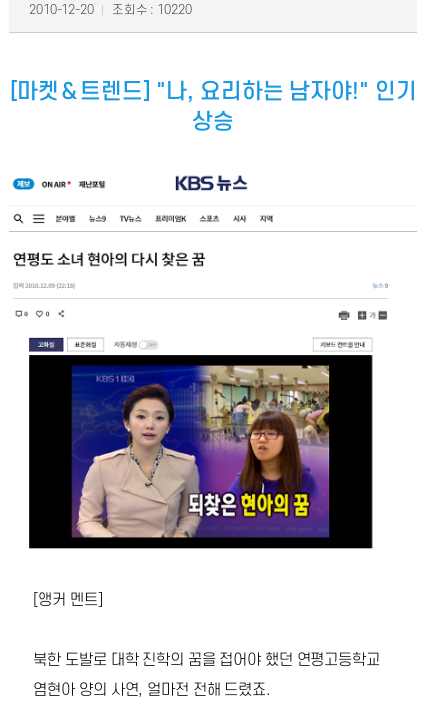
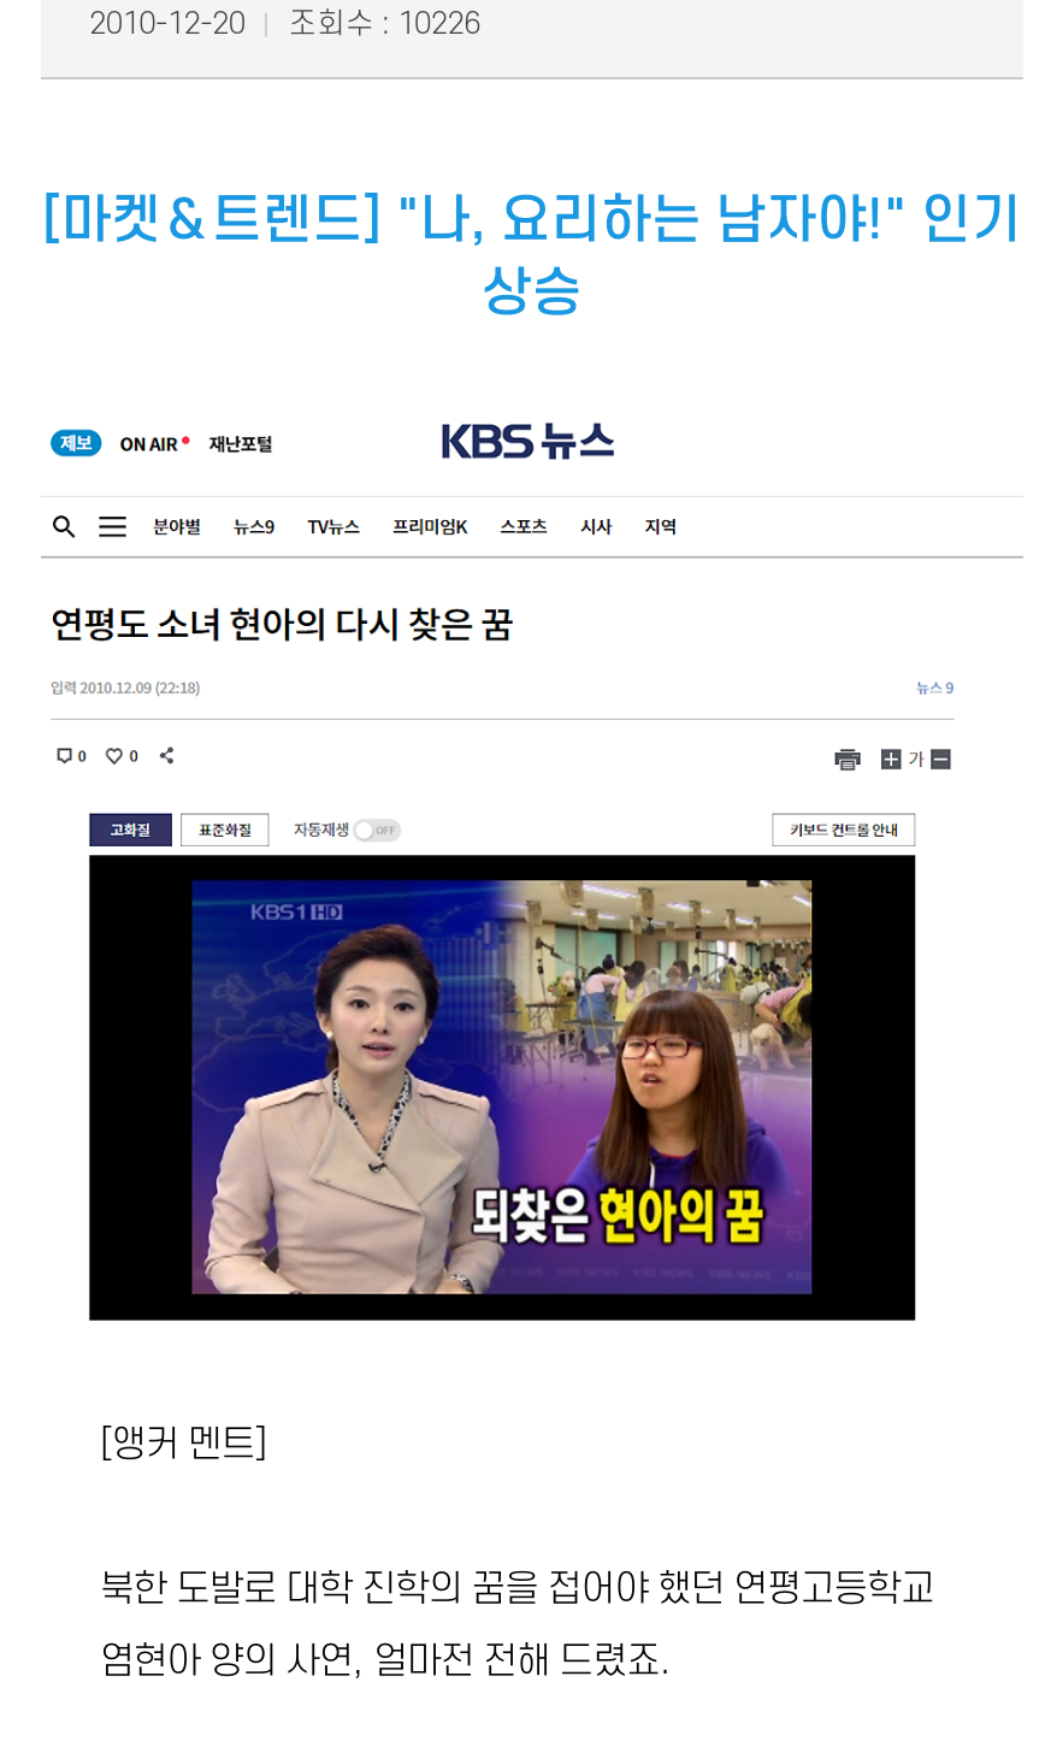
- 2010-12-20 조회수 : 10220
+ 2010-12-20 조회수 : 10226
